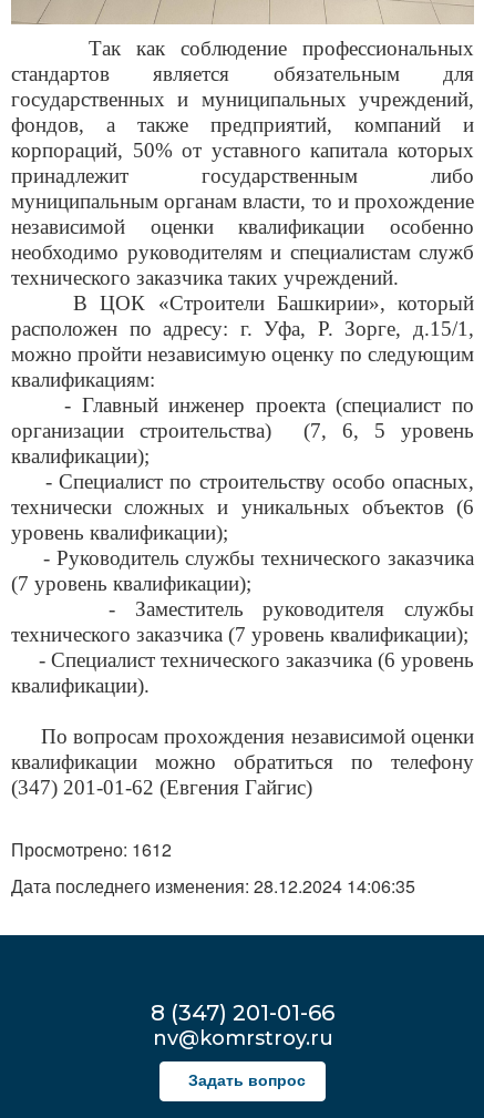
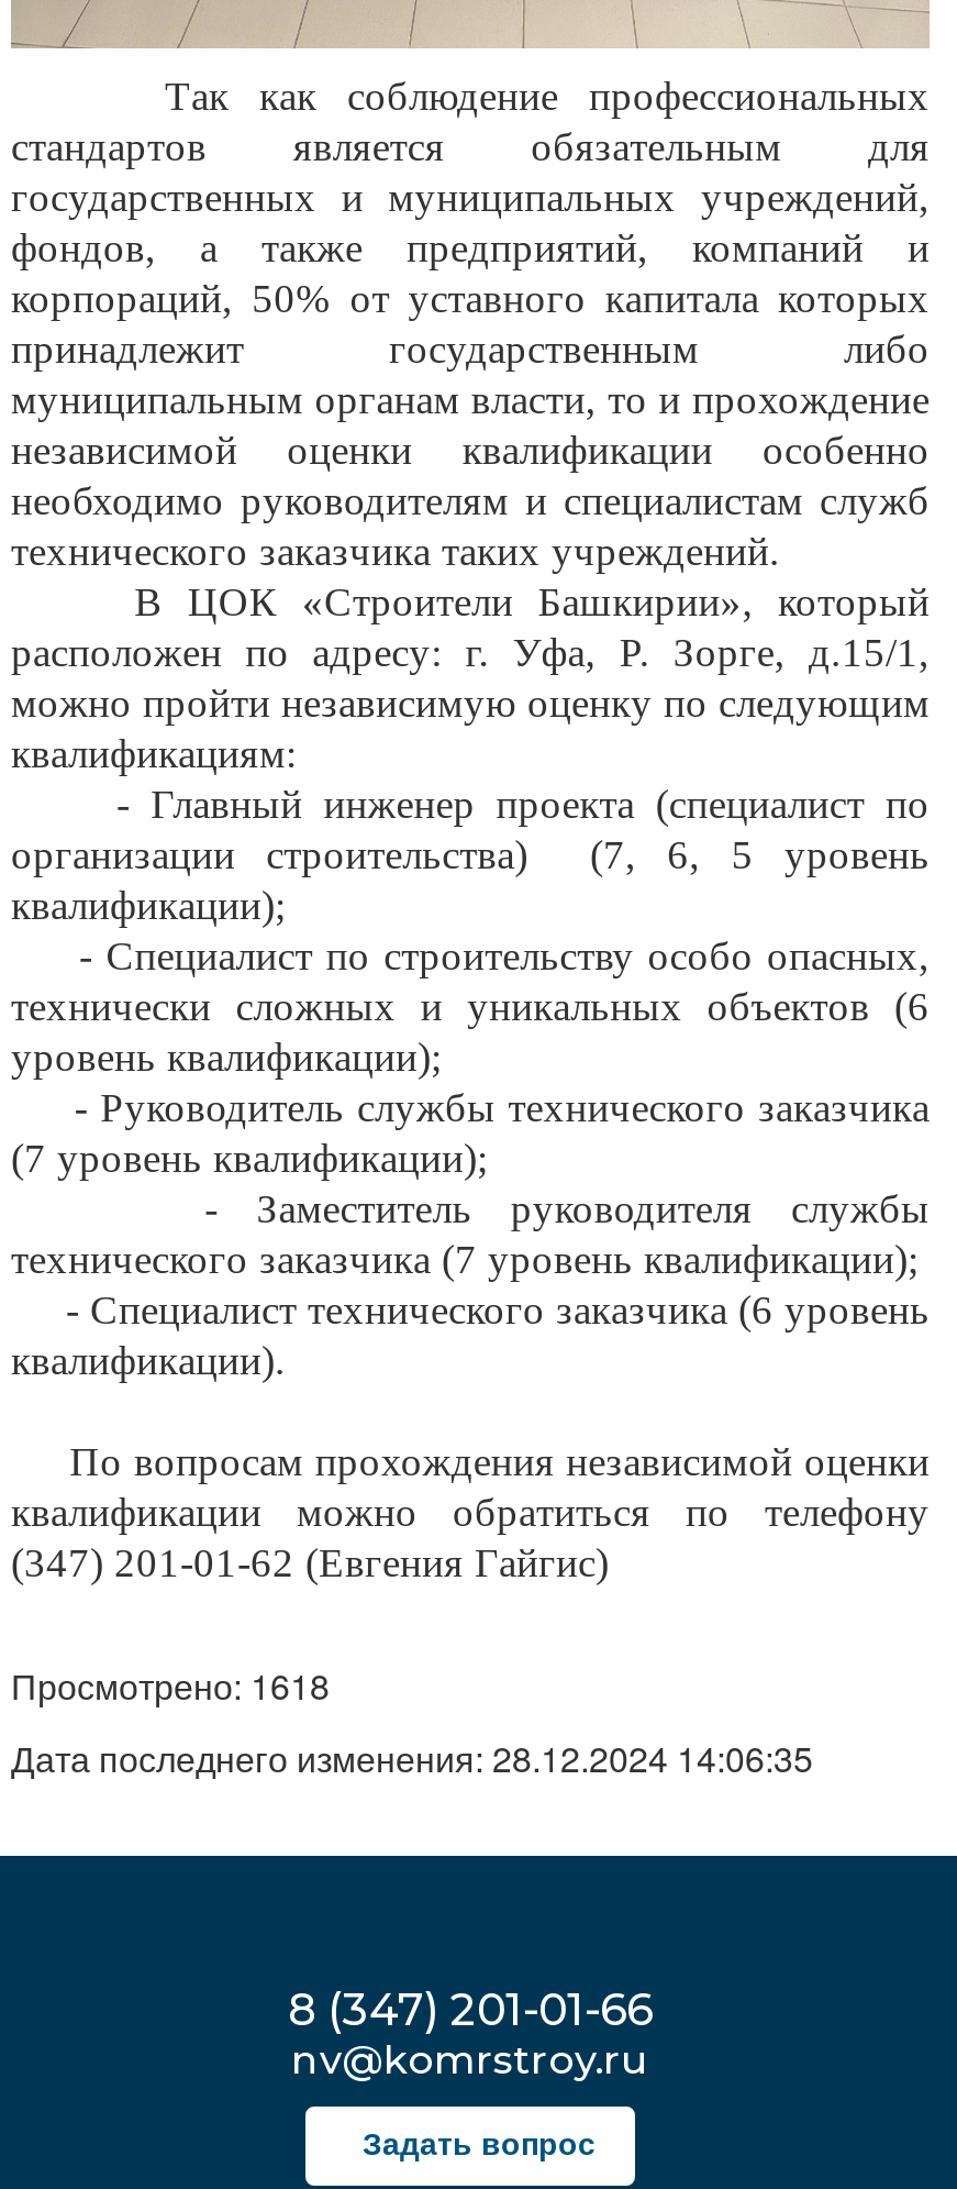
- Просмотрено: 1612
+ Просмотрено: 1618
